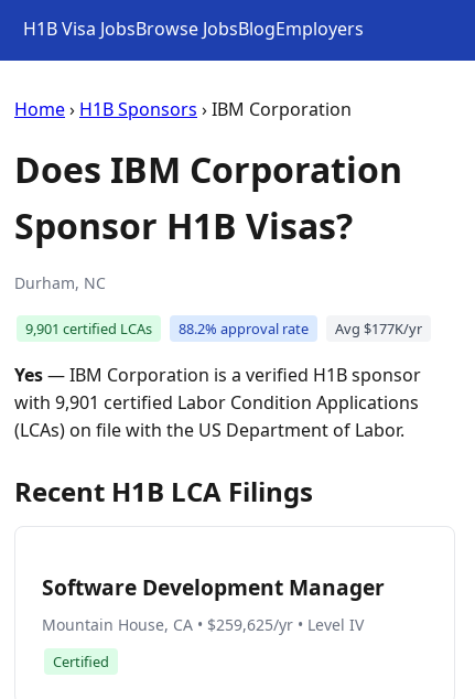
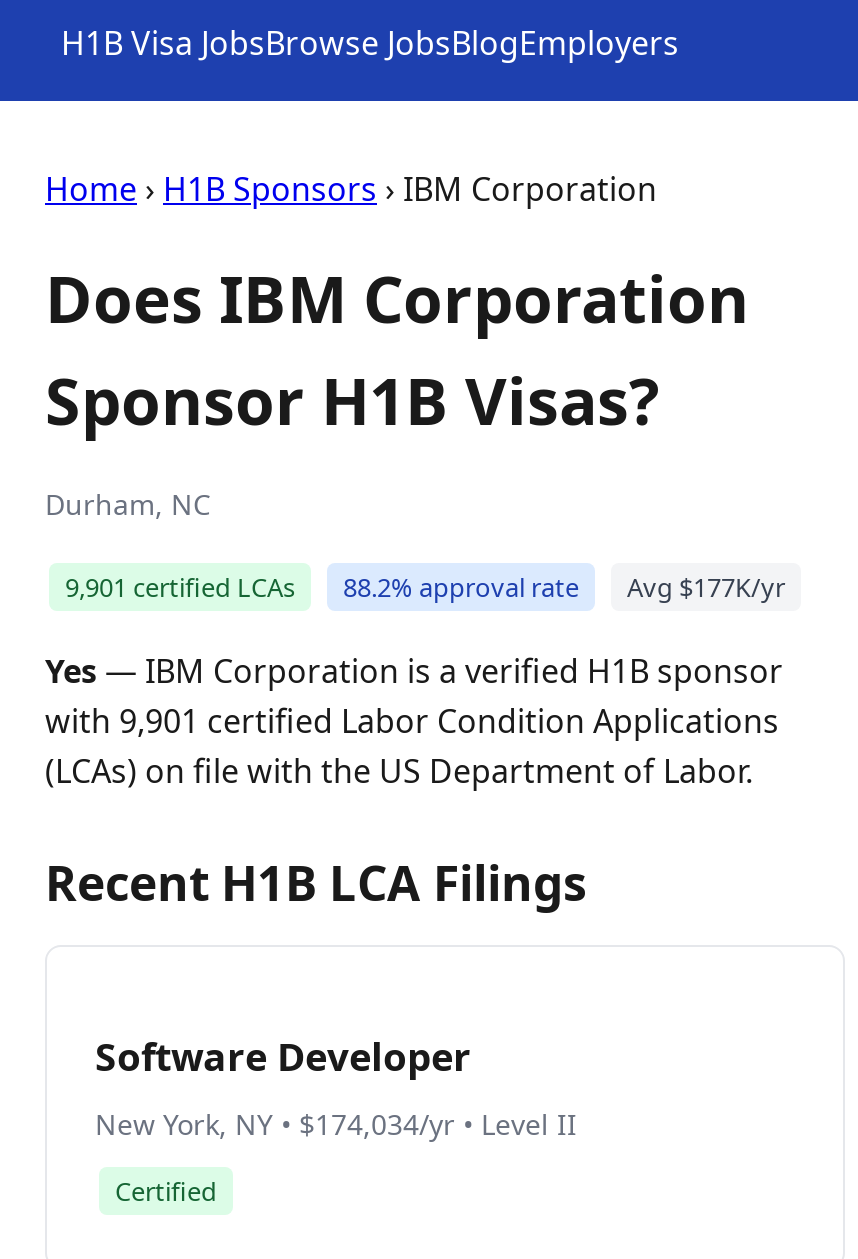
- Software Development Manager
- Mountain House, CA • $259,625/yr • Level IV
+ Software Developer
+ New York, NY • $174,034/yr • Level II
